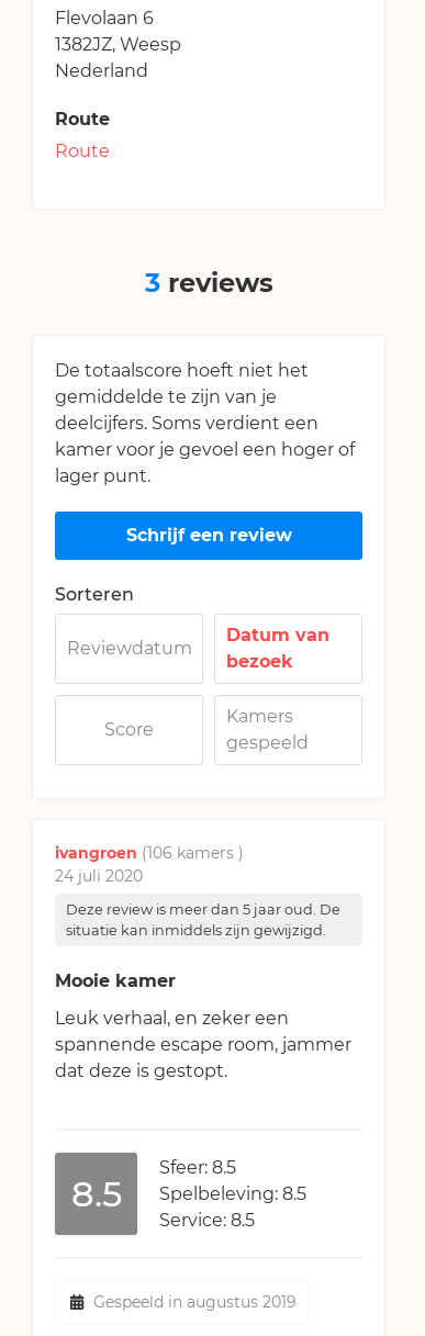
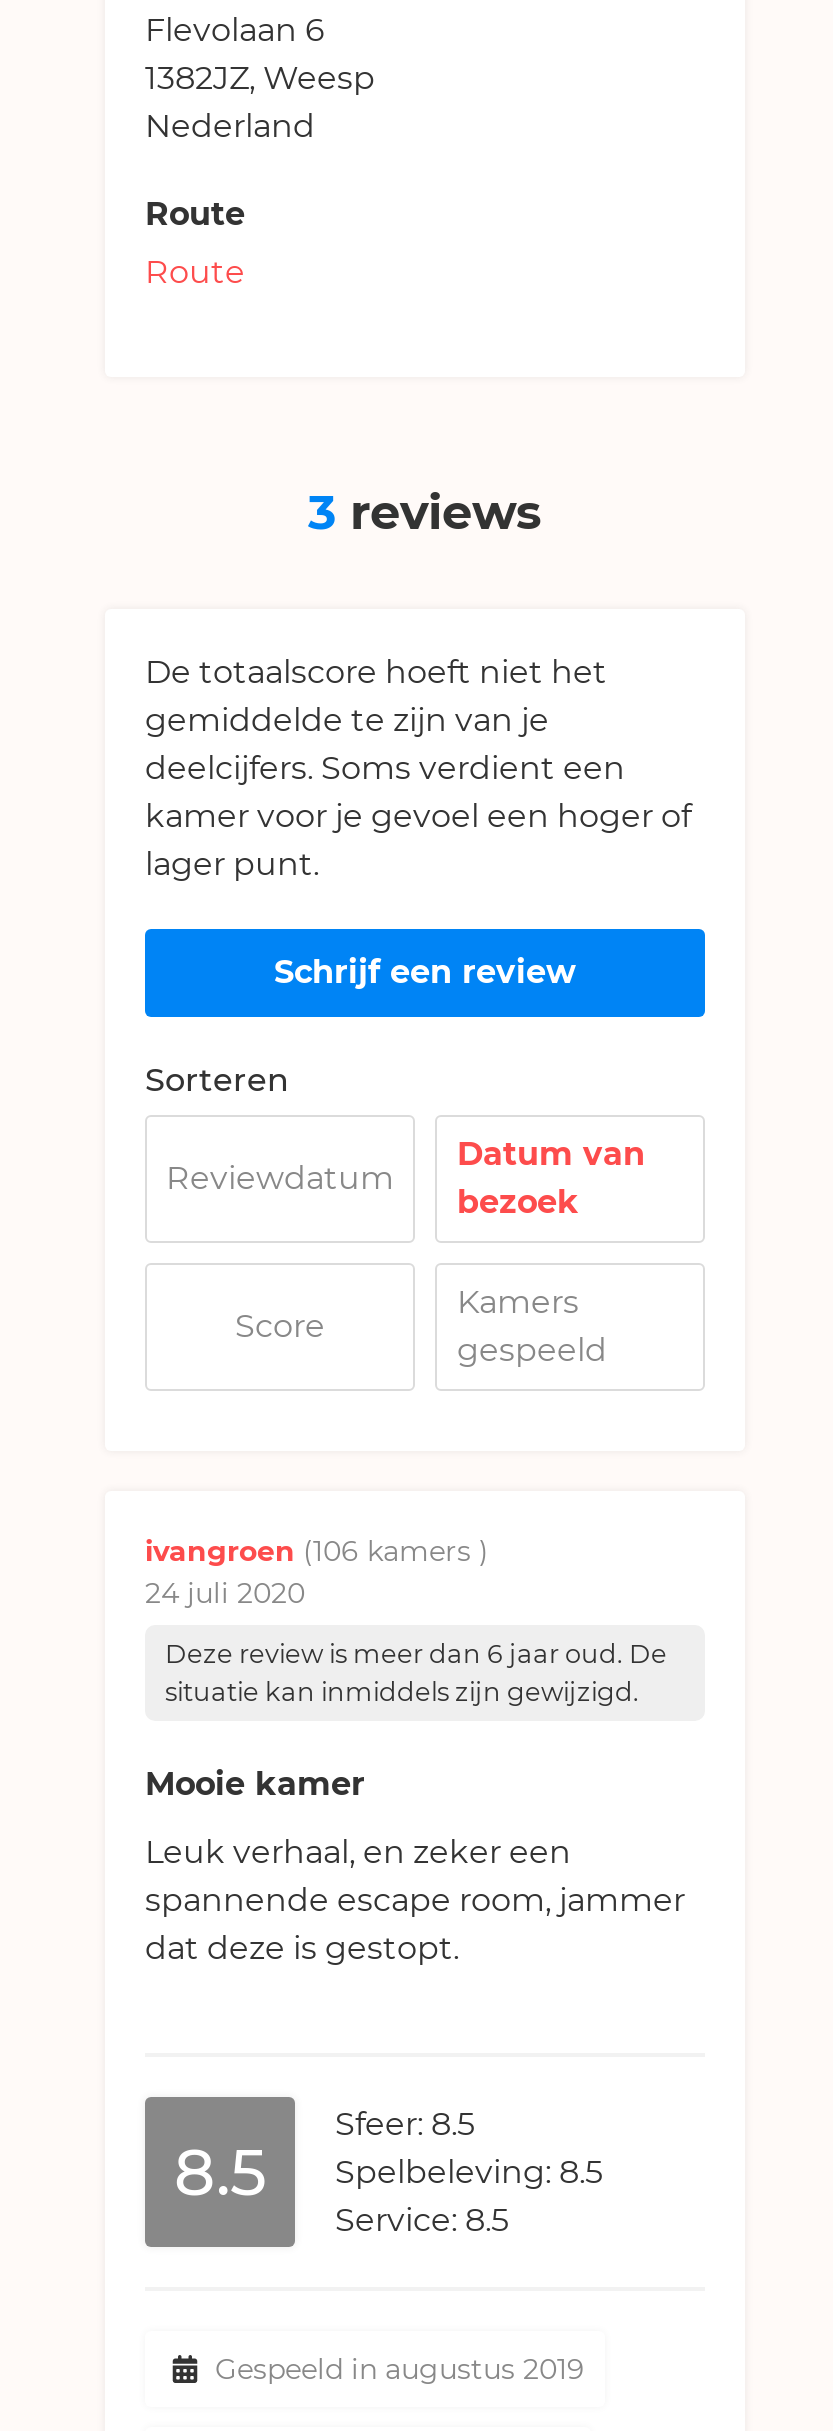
- Deze review is meer dan 5 jaar oud. De
+ Deze review is meer dan 6 jaar oud. De
